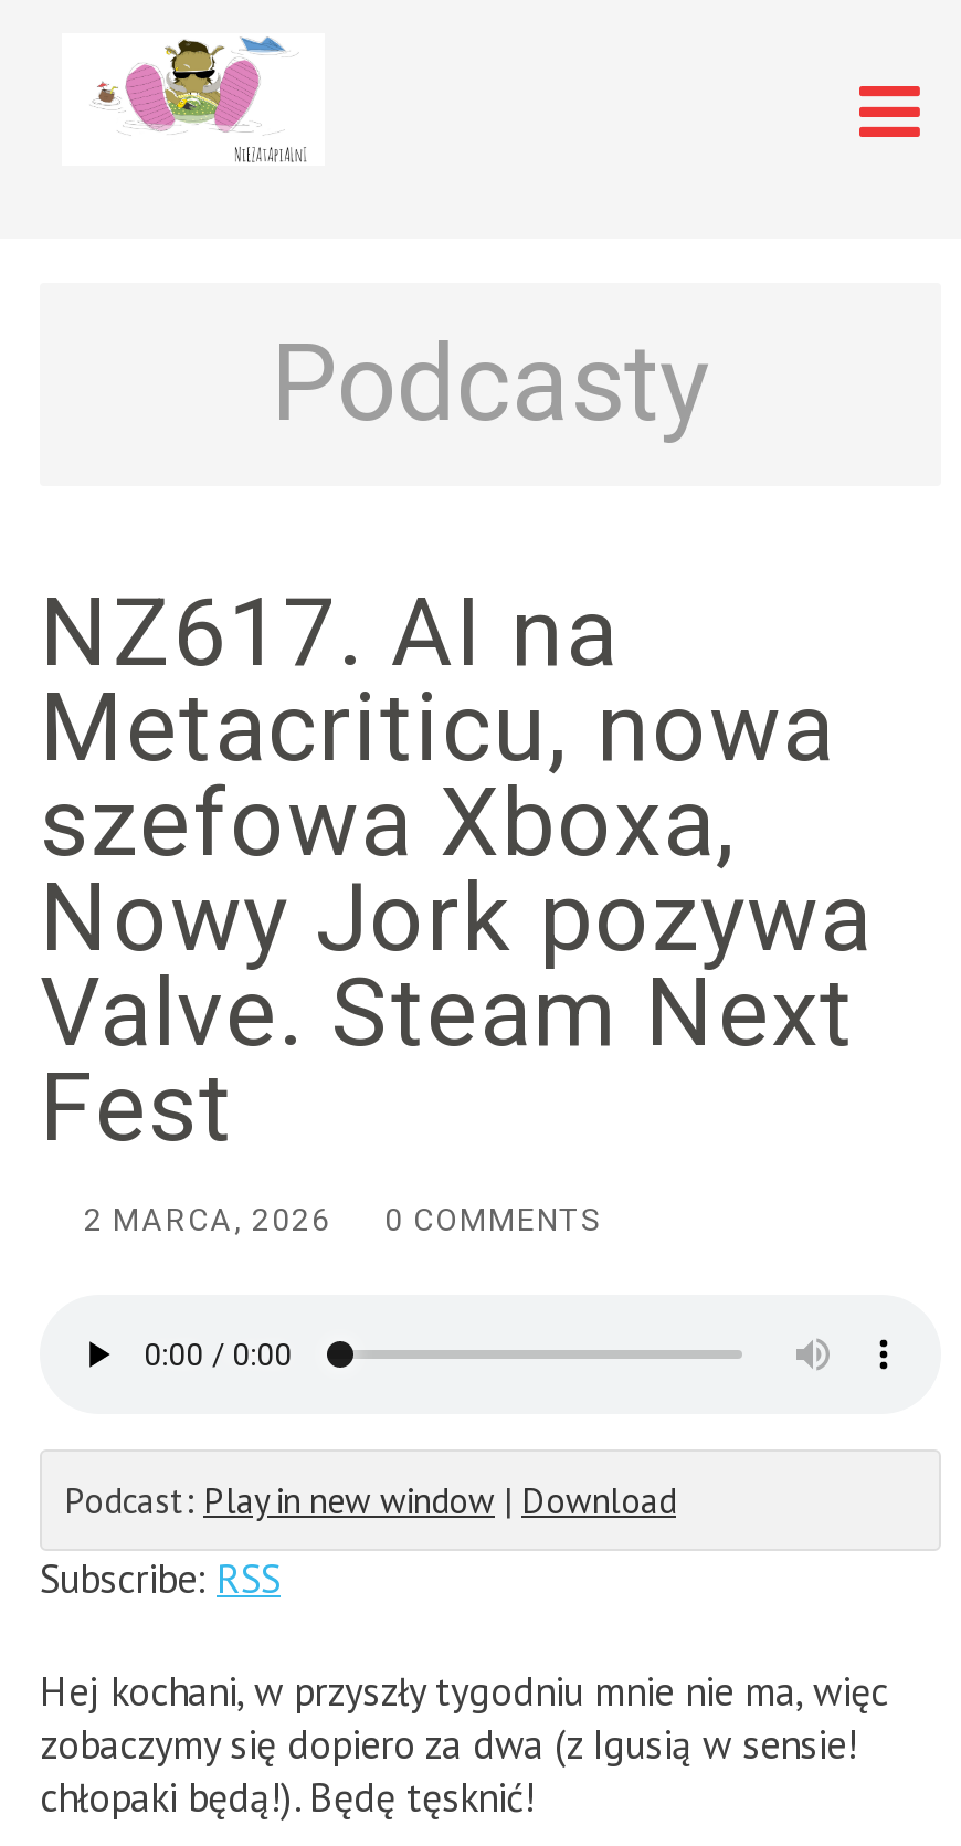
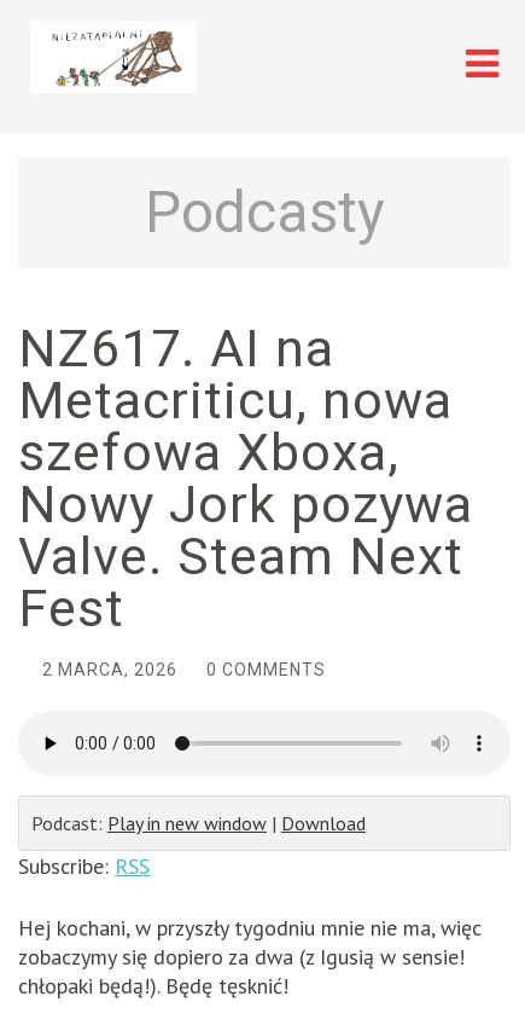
- [image]
+ [image]
